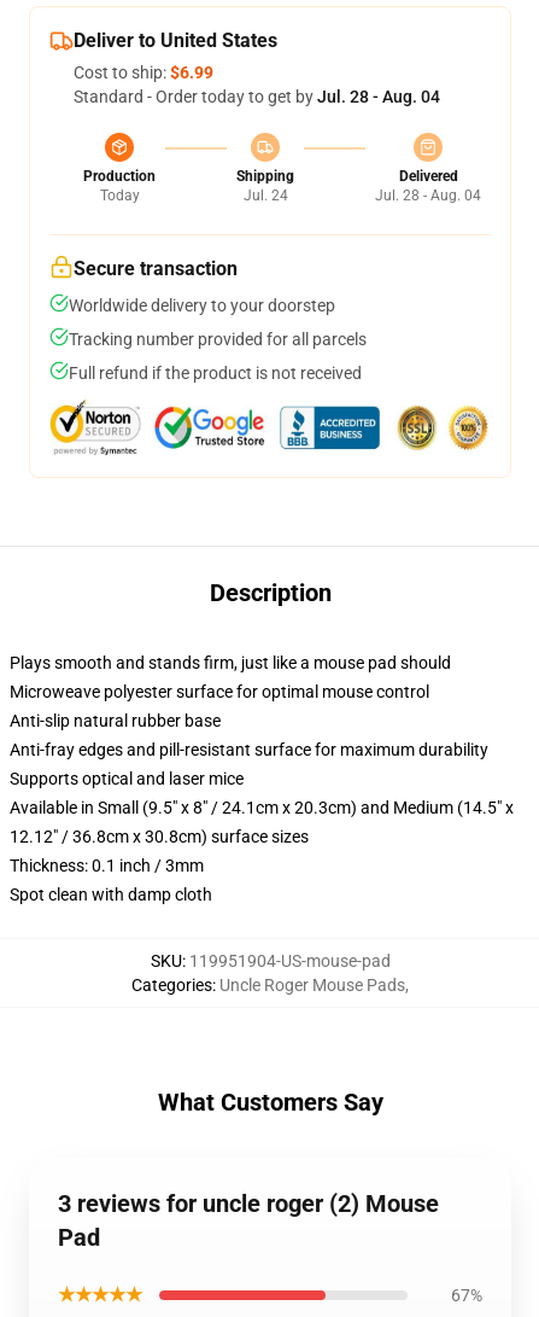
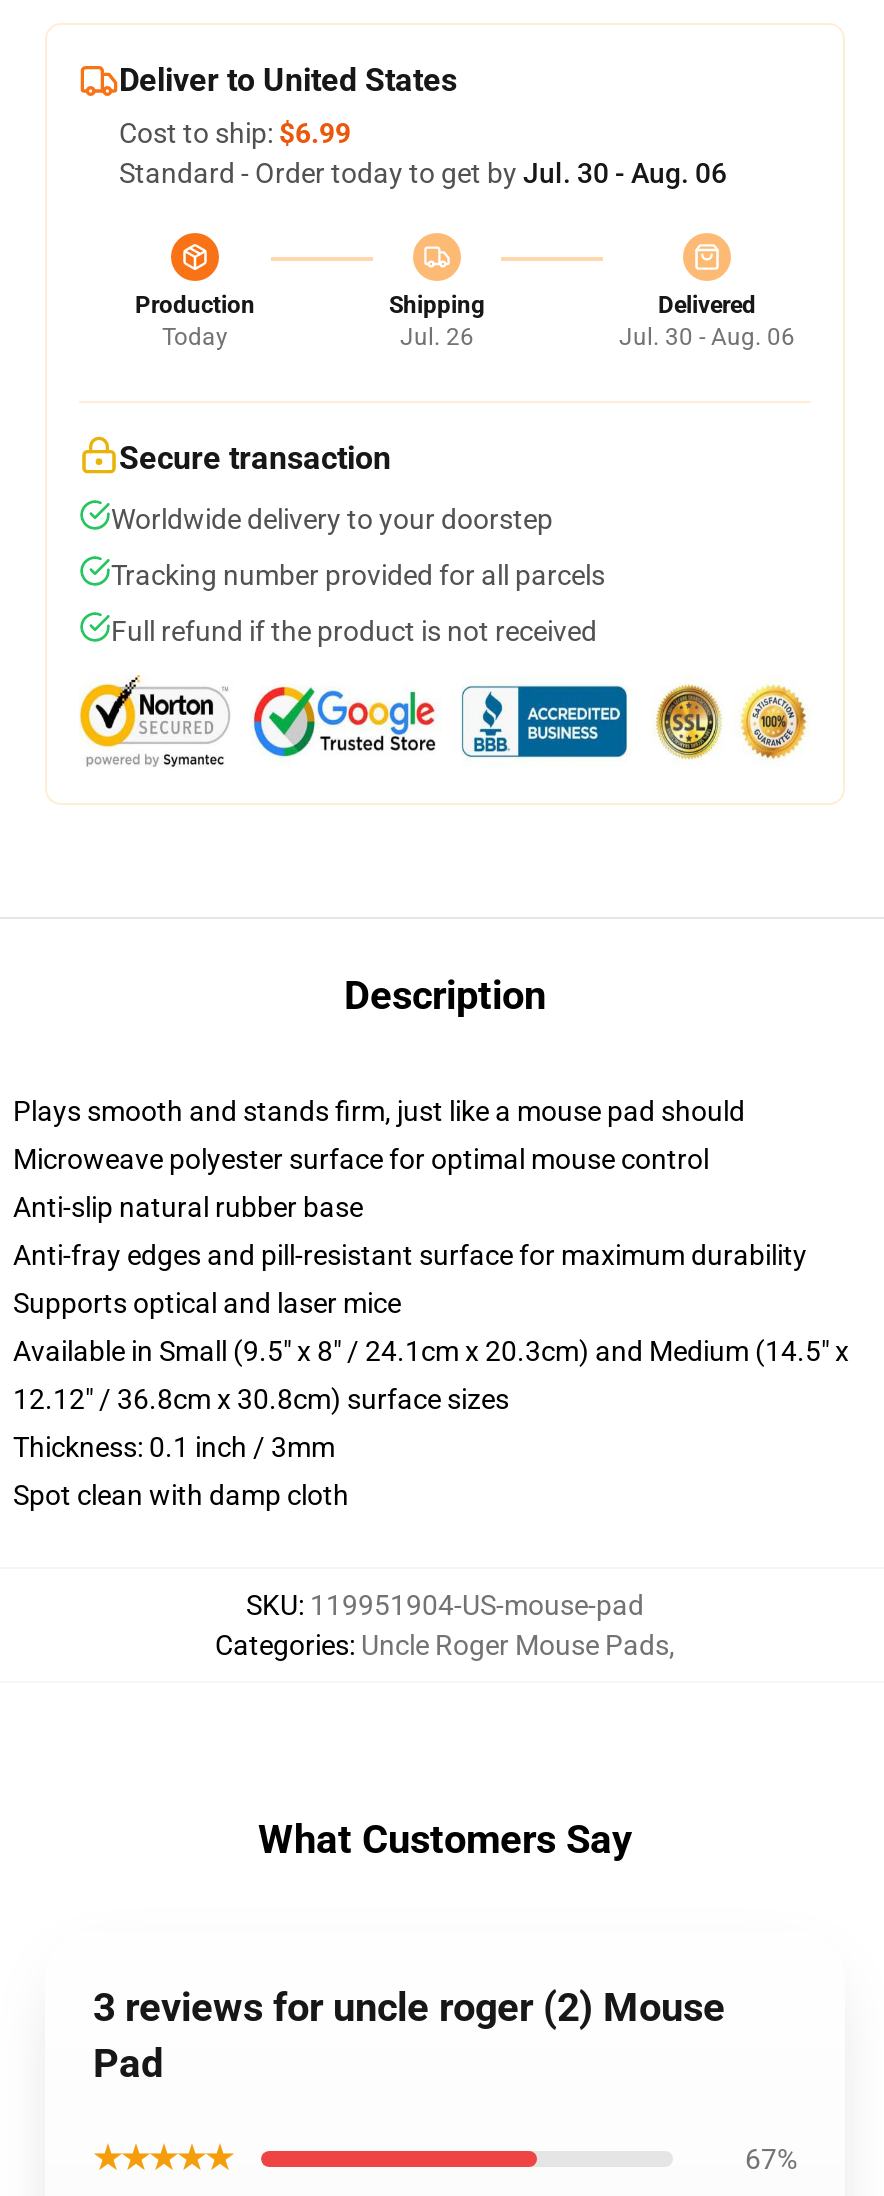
- Standard - Order today to get by Jul. 28 - Aug. 04
+ Standard - Order today to get by Jul. 30 - Aug. 06

- Jul. 24
+ Jul. 26

- Jul. 28 - Aug. 04
+ Jul. 30 - Aug. 06
